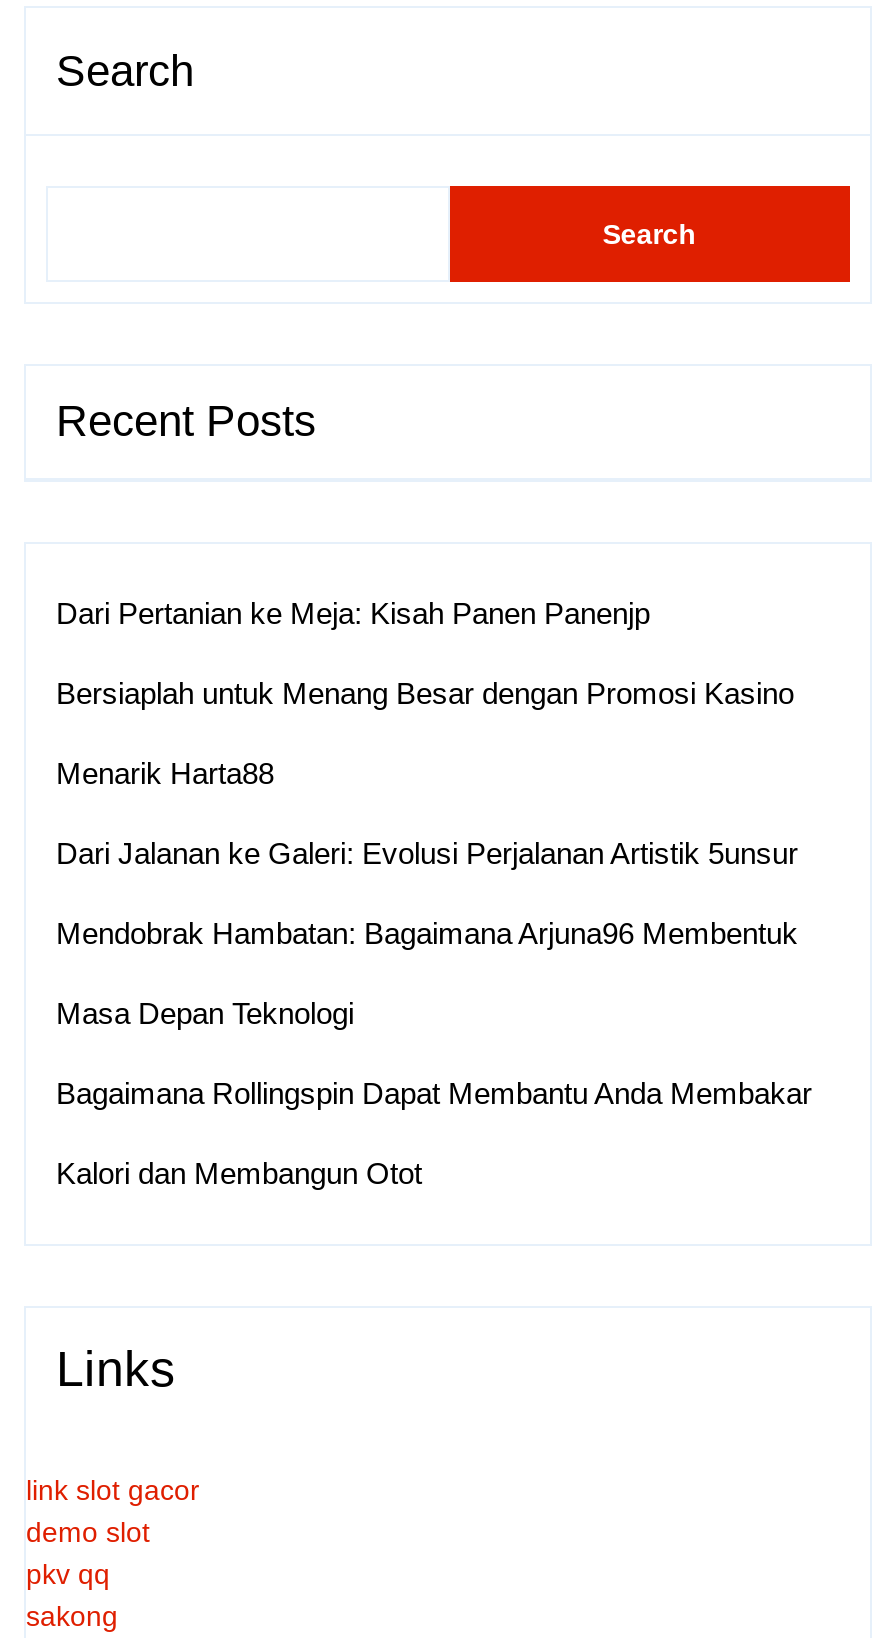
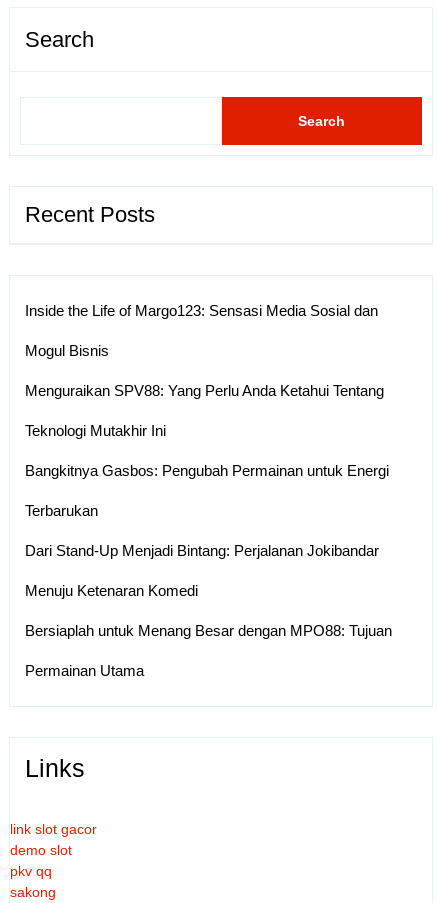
- Dari Pertanian ke Meja: Kisah Panen Panenjp
- Bersiaplah untuk Menang Besar dengan Promosi Kasino
- Menarik Harta88
- Dari Jalanan ke Galeri: Evolusi Perjalanan Artistik 5unsur
- Mendobrak Hambatan: Bagaimana Arjuna96 Membentuk
- Masa Depan Teknologi
- Bagaimana Rollingspin Dapat Membantu Anda Membakar
- Kalori dan Membangun Otot
+ Inside the Life of Margo123: Sensasi Media Sosial dan
+ Mogul Bisnis
+ Menguraikan SPV88: Yang Perlu Anda Ketahui Tentang
+ Teknologi Mutakhir Ini
+ Bangkitnya Gasbos: Pengubah Permainan untuk Energi
+ Terbarukan
+ Dari Stand-Up Menjadi Bintang: Perjalanan Jokibandar
+ Menuju Ketenaran Komedi
+ Bersiaplah untuk Menang Besar dengan MPO88: Tujuan
+ Permainan Utama
